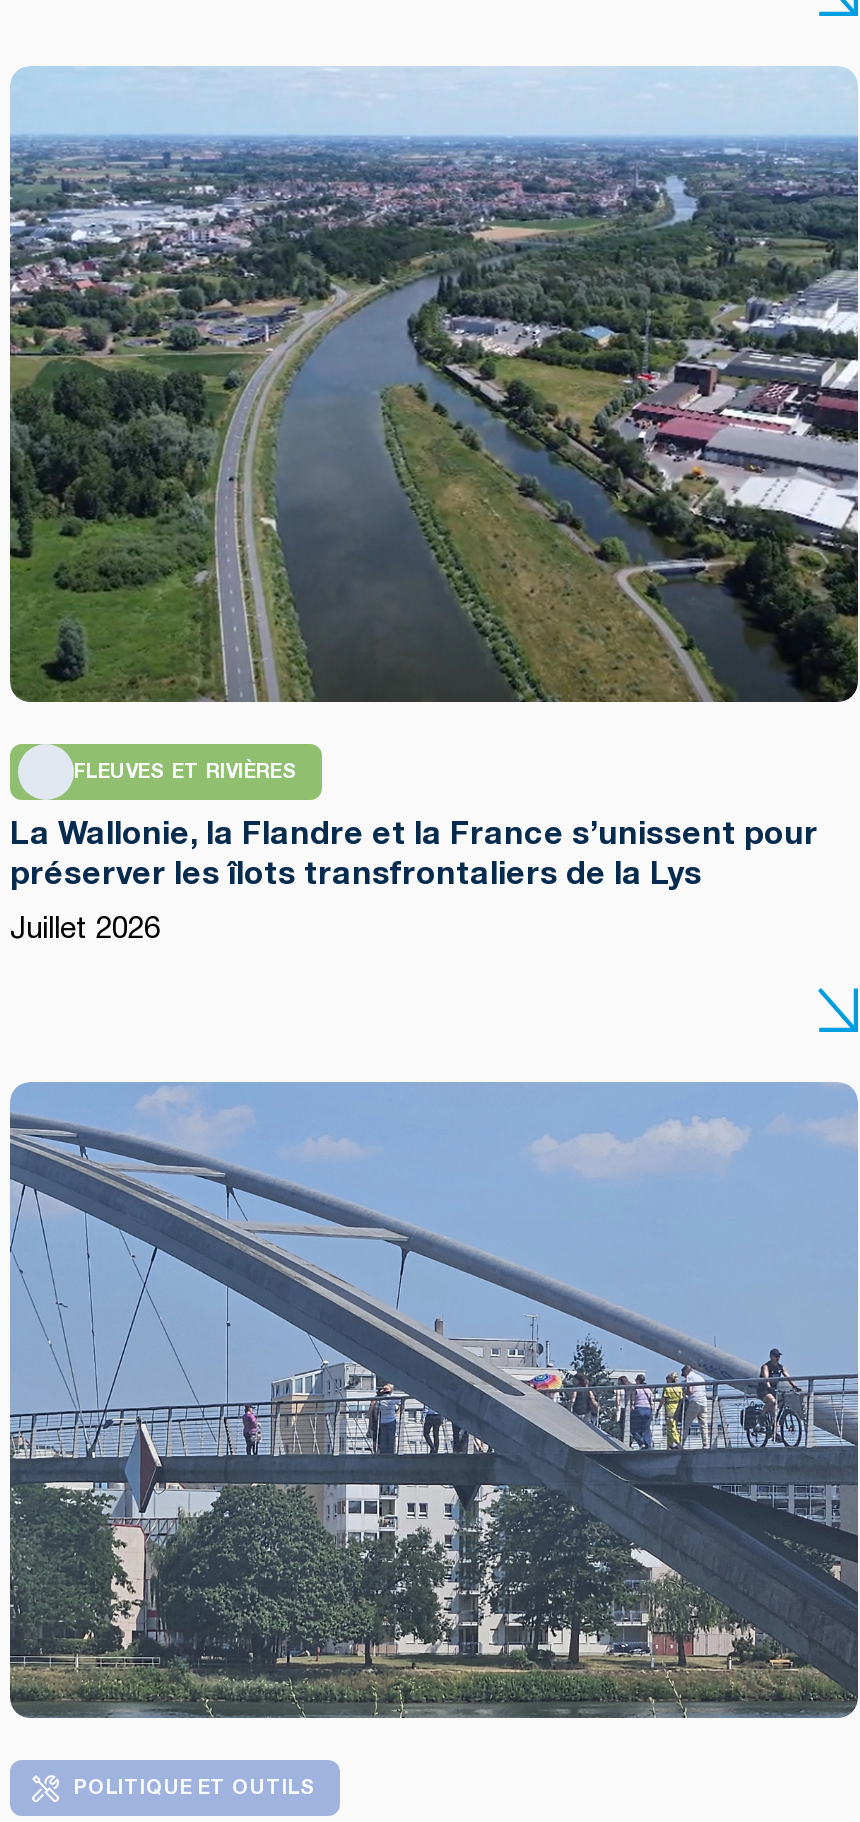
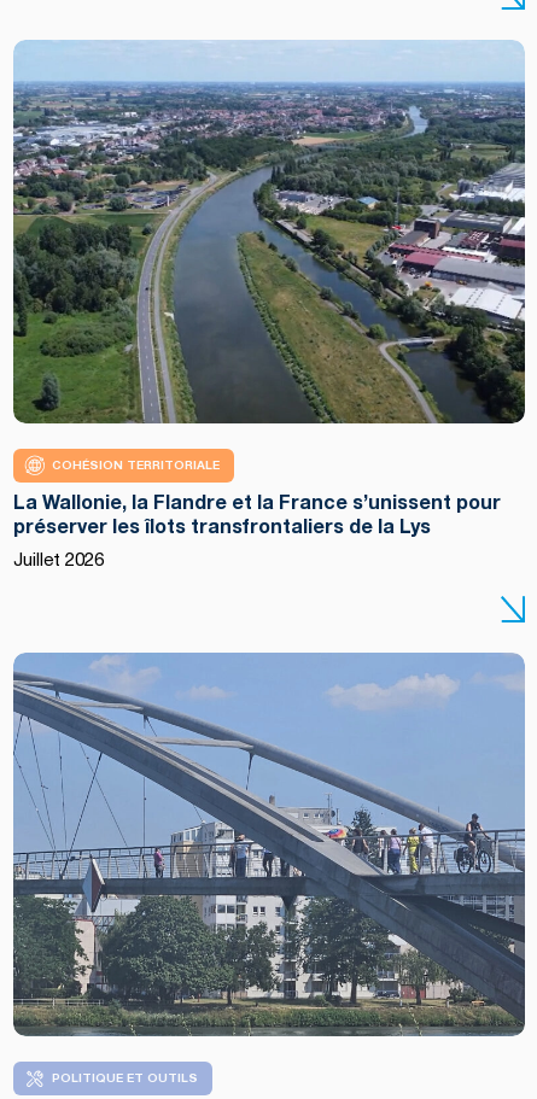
- FLEUVES ET RIVIÈRES
+ COHÉSION TERRITORIALE
